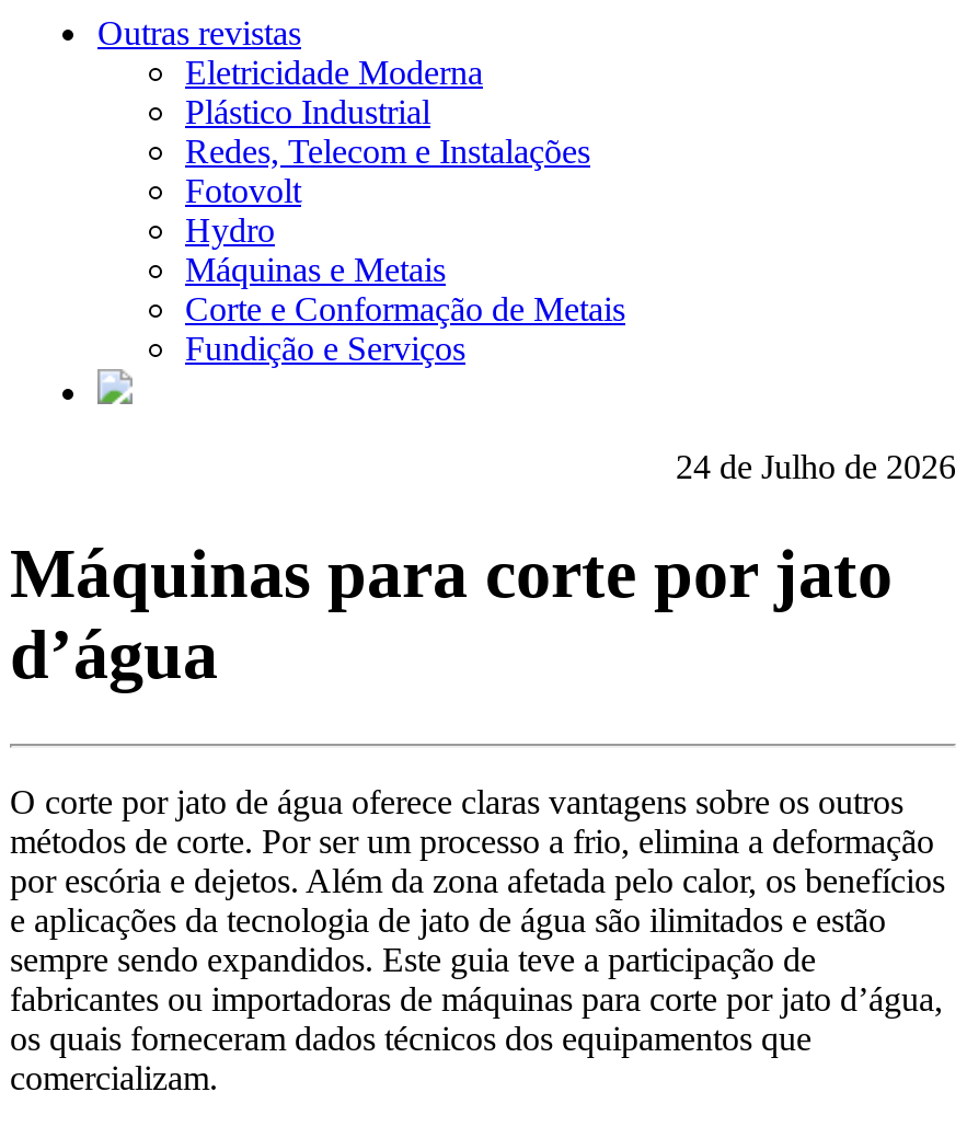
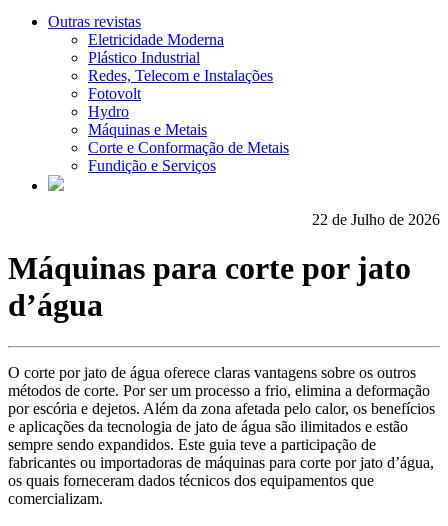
- 24 de Julho de 2026
+ 22 de Julho de 2026
